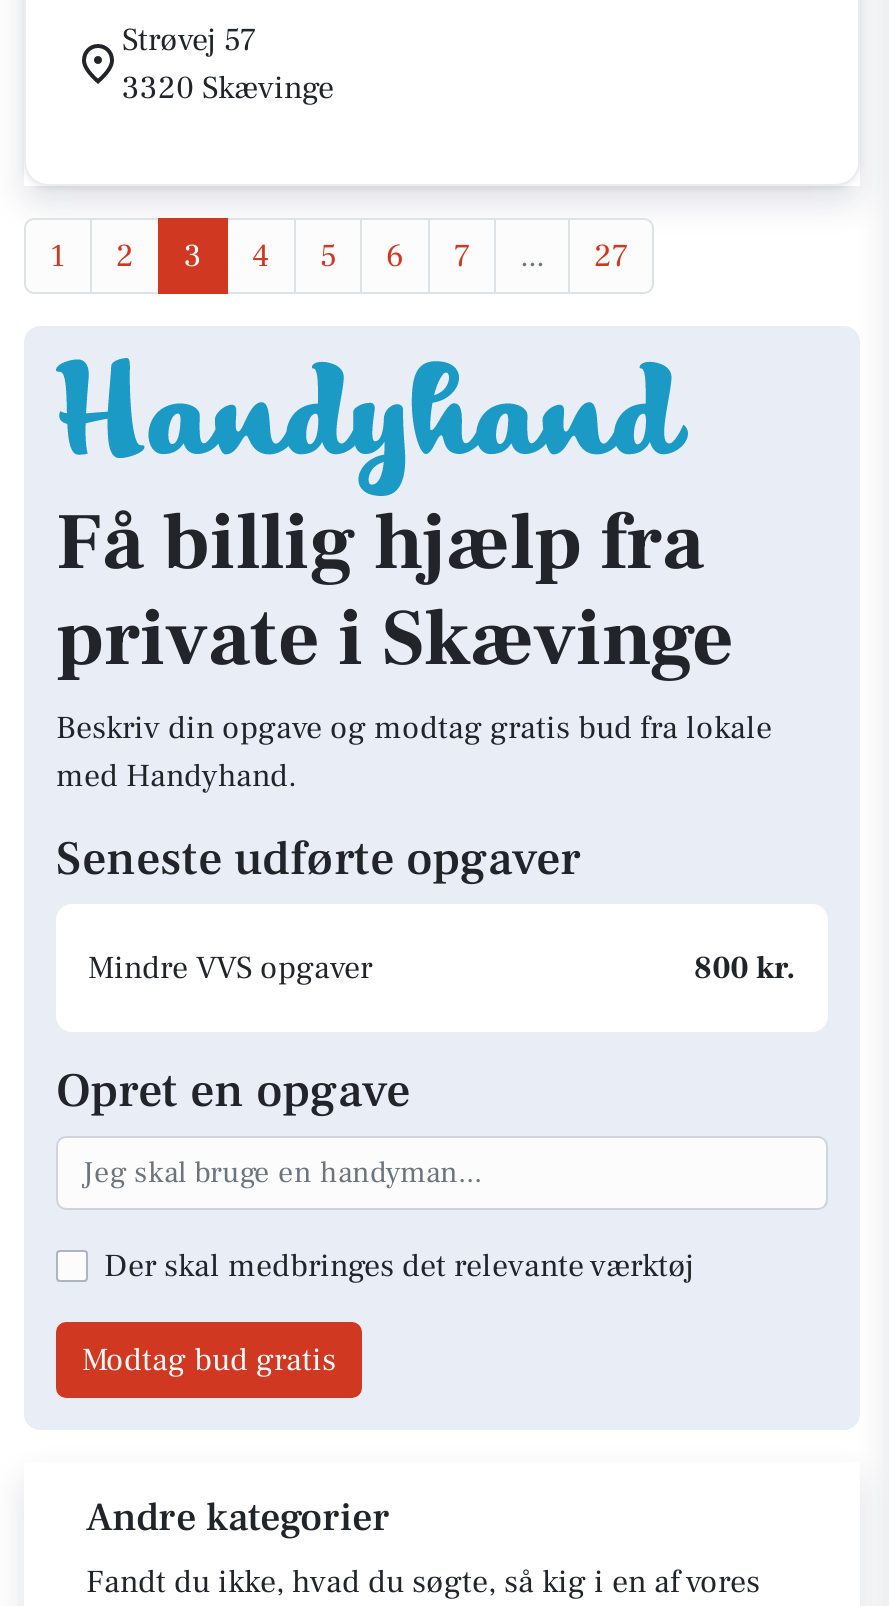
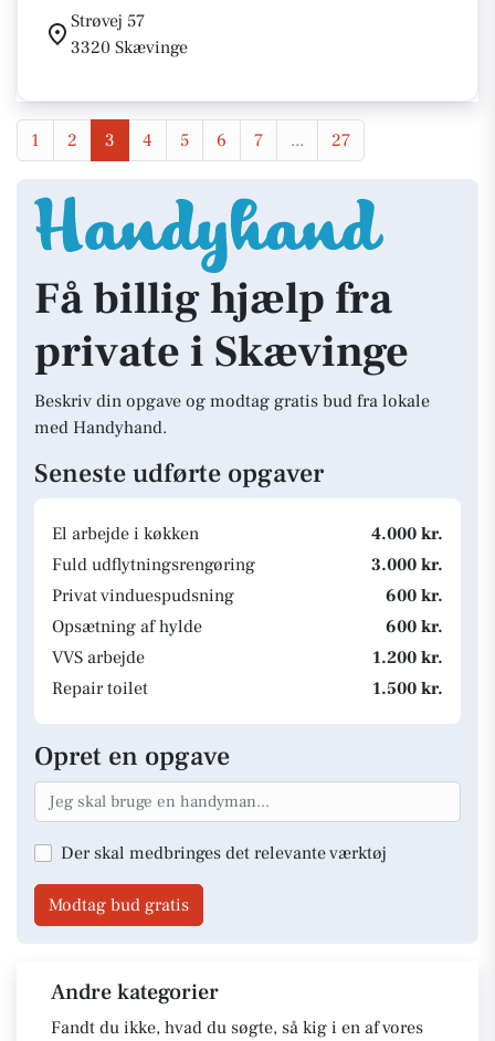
- Mindre VVS opgaver
- 800 kr.
+ El arbejde i køkken
+ 4.000 kr.
+ Fuld udflytningsrengøring
+ 3.000 kr.
+ Privat vinduespudsning
+ 600 kr.
+ Opsætning af hylde
+ 600 kr.
+ VVS arbejde
+ 1.200 kr.
+ Repair toilet
+ 1.500 kr.
